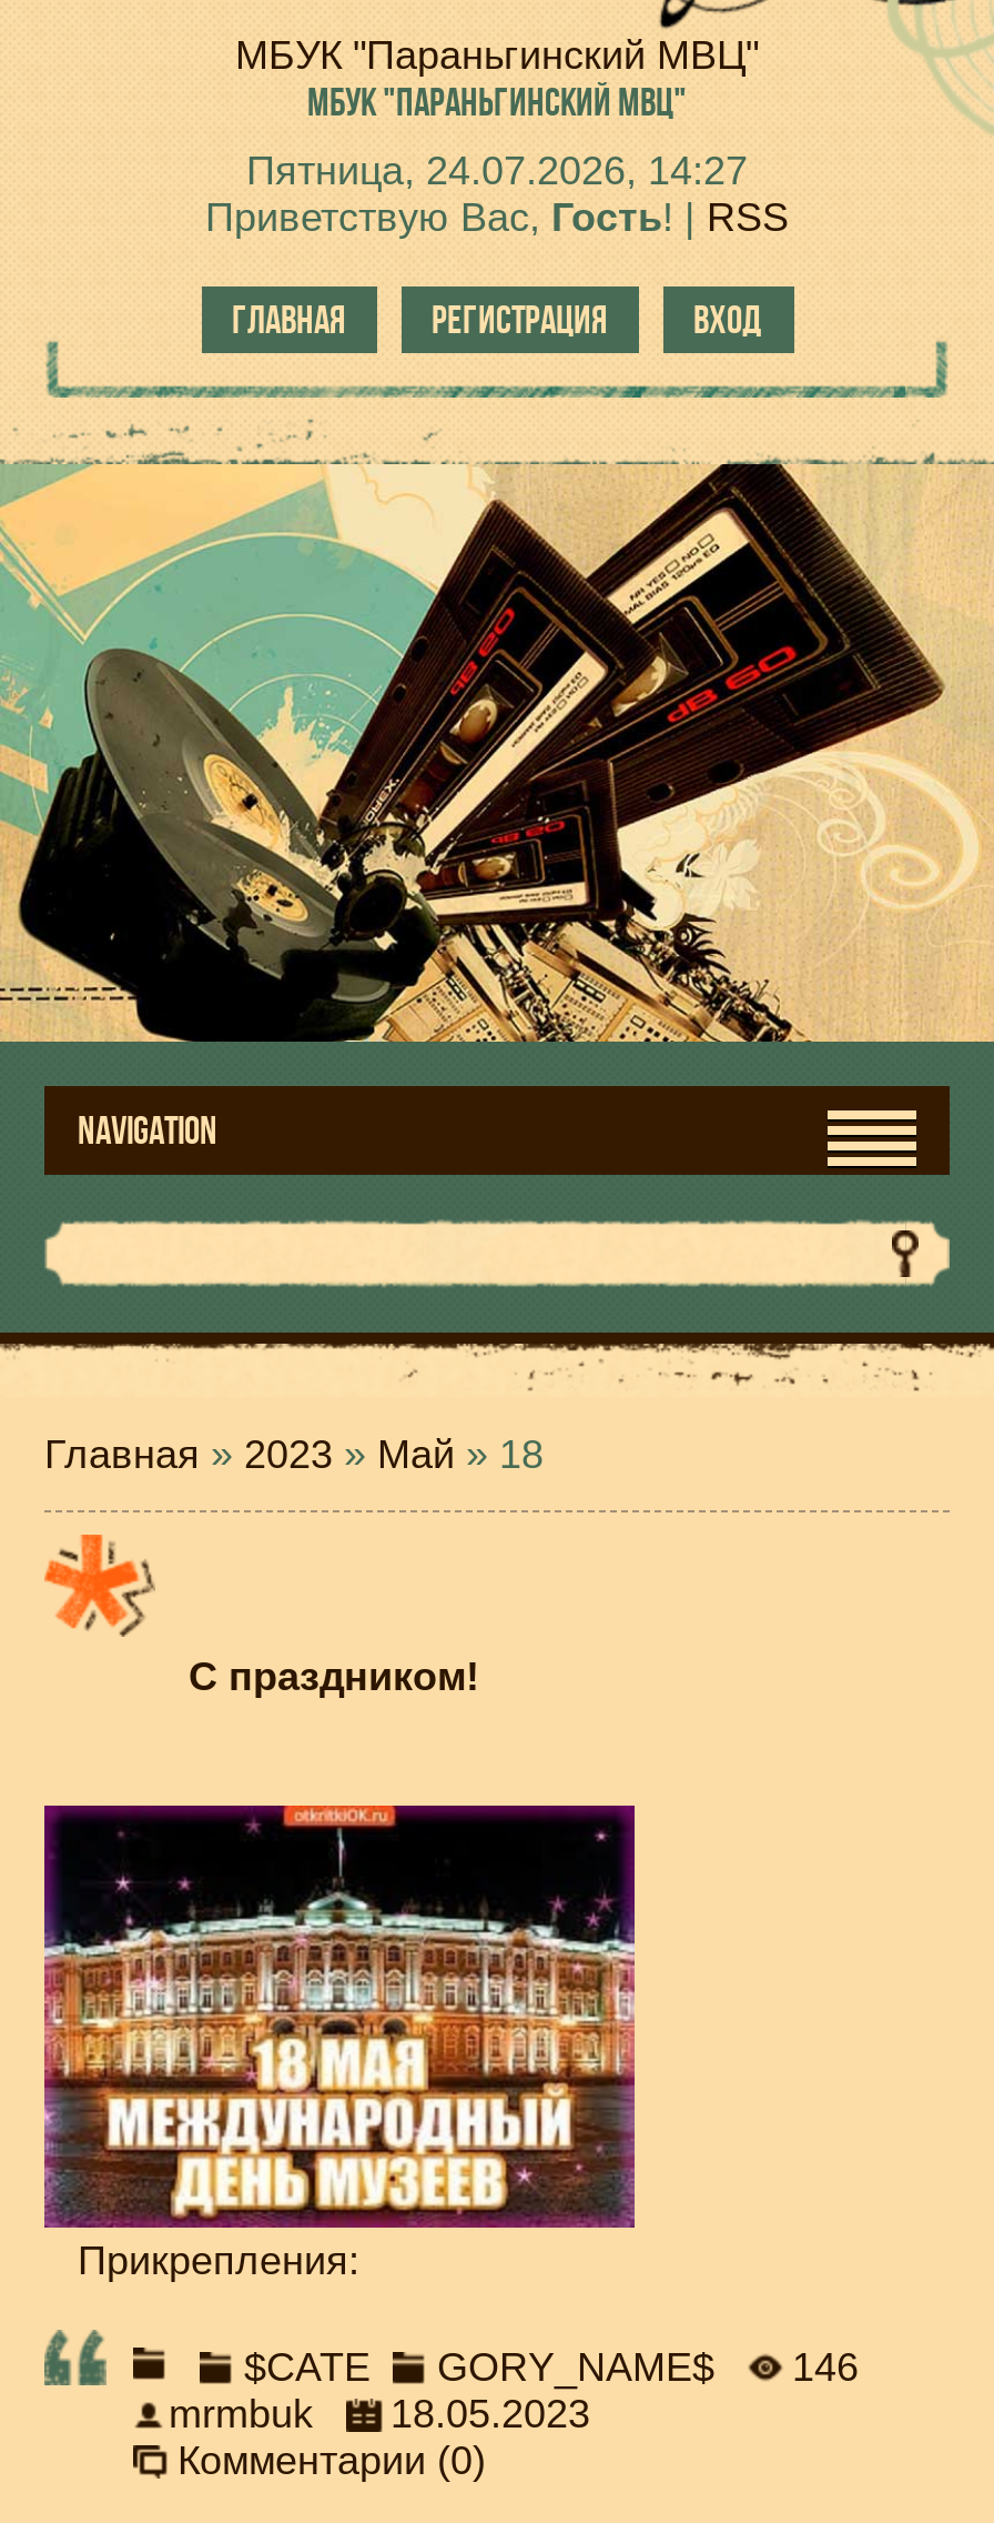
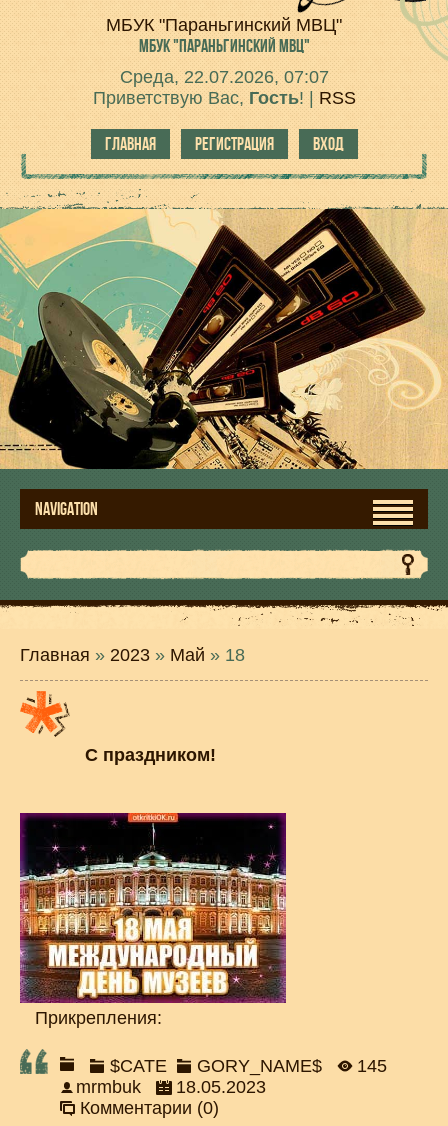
- Пятница, 24.07.2026, 14:27
+ Среда, 22.07.2026, 07:07

- $CATE GORY_NAME$ 146
+ $CATE GORY_NAME$ 145
